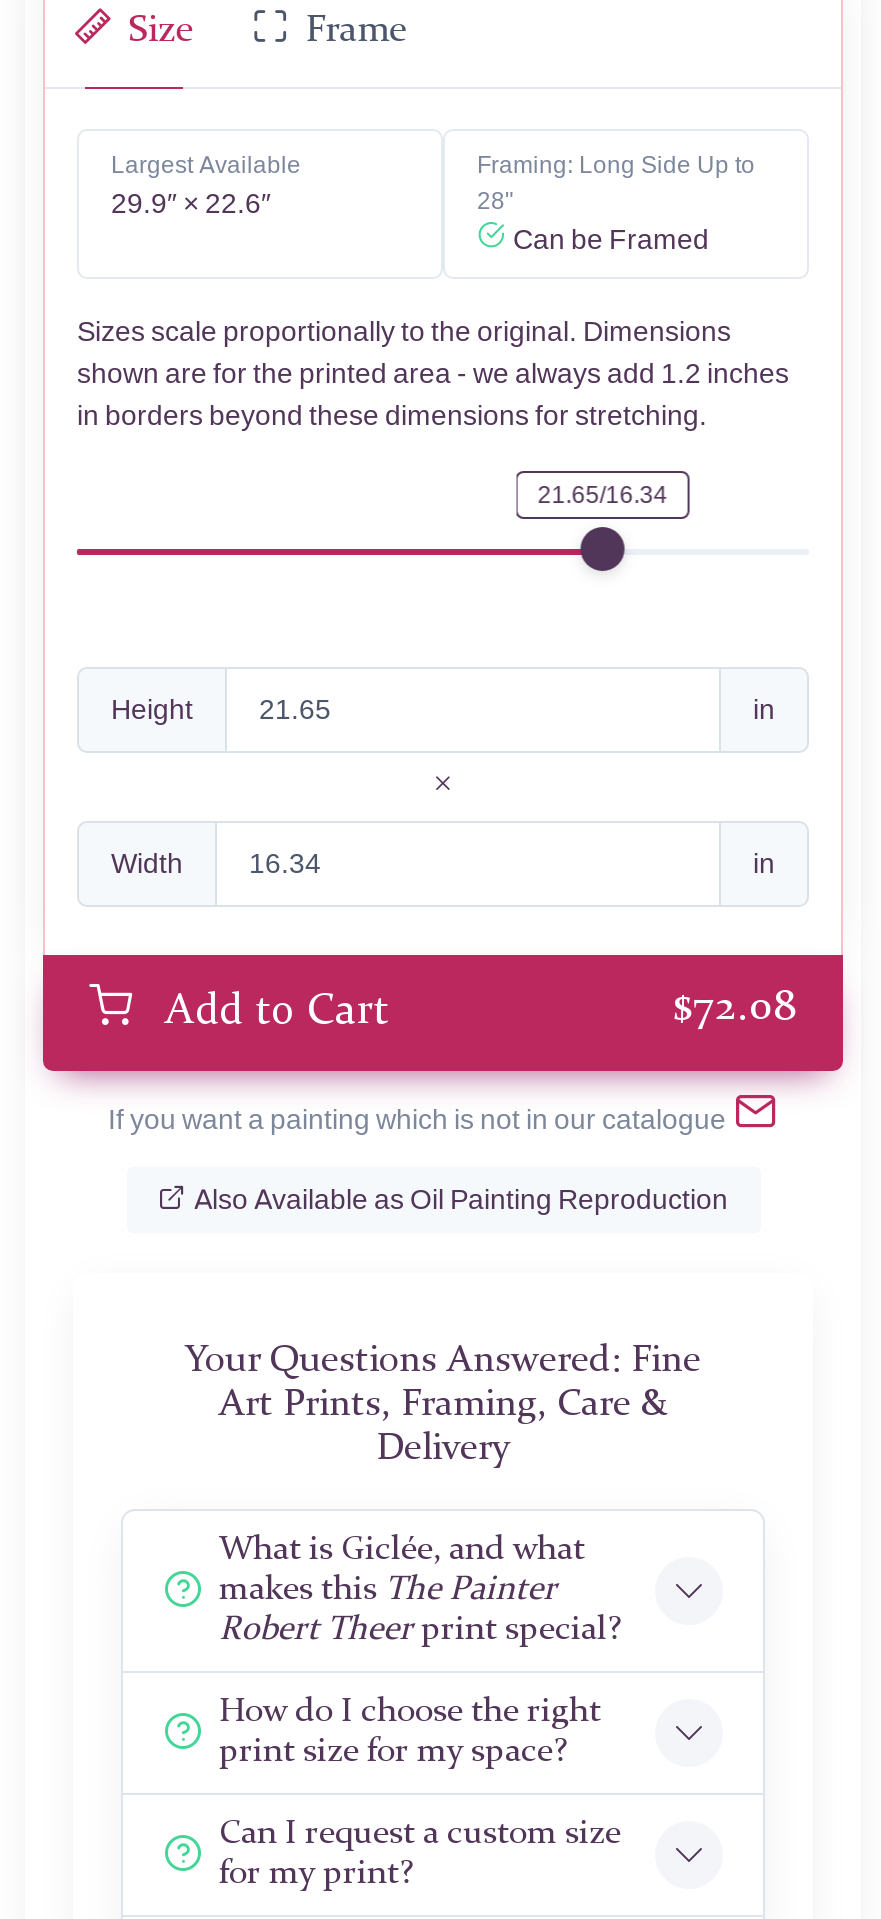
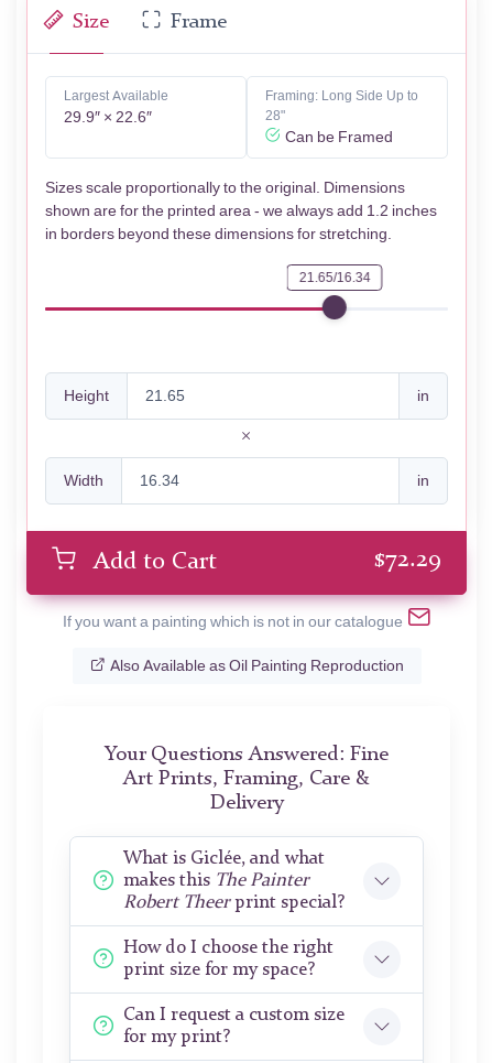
- $72.08
+ $72.29
